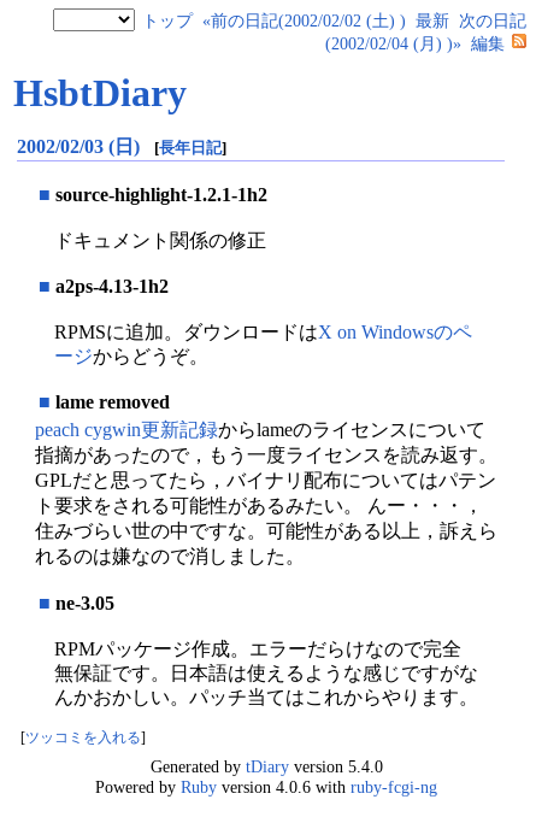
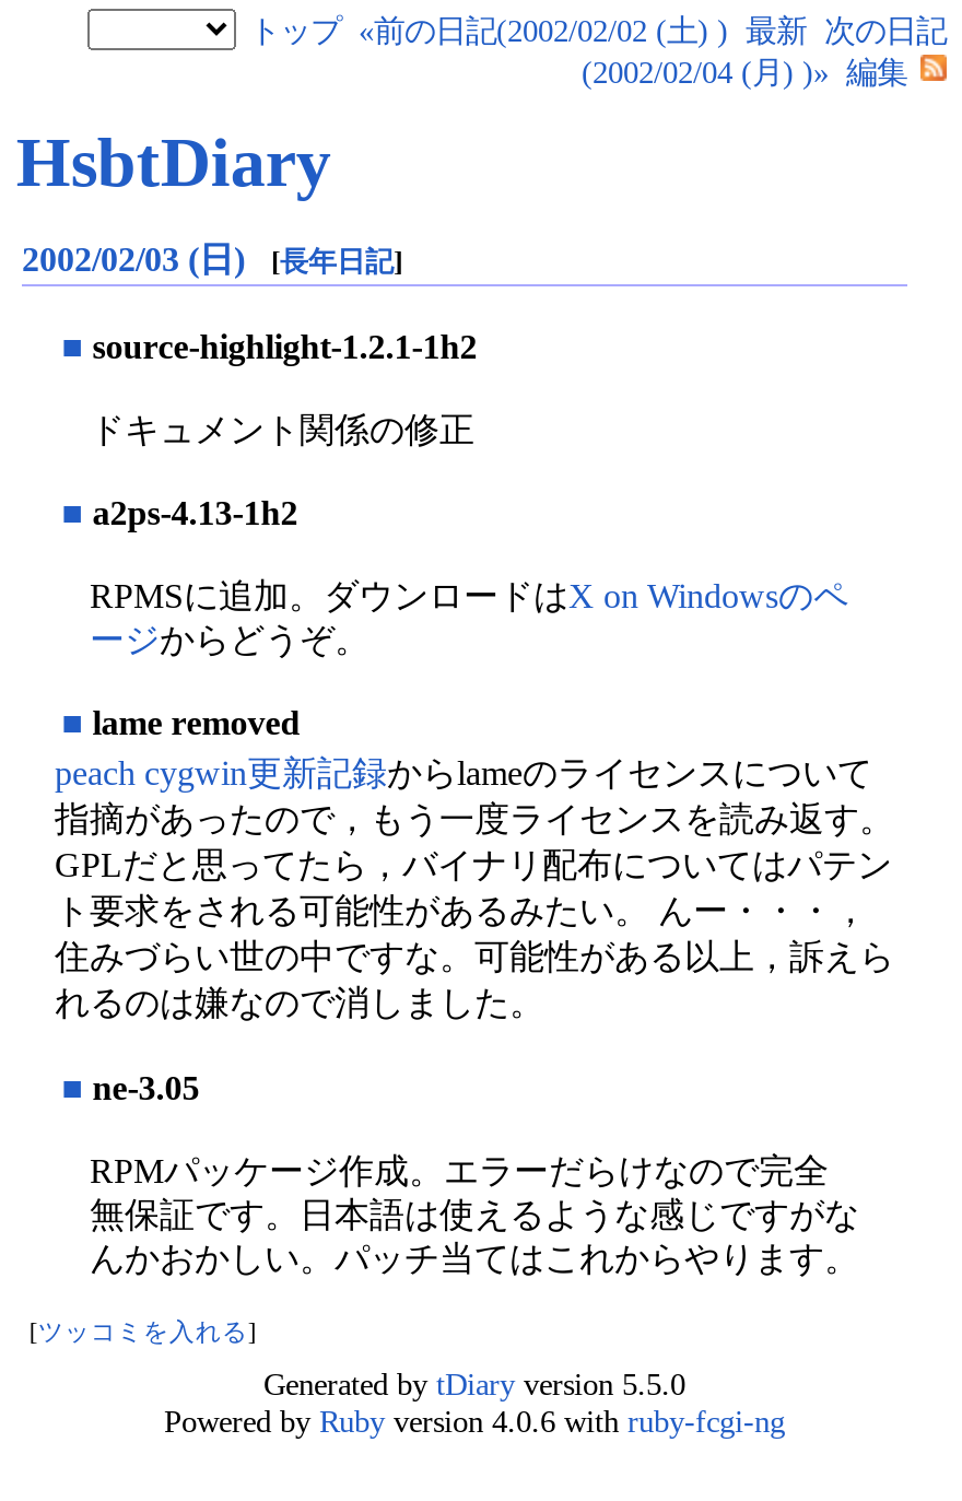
- Generated by tDiary version 5.4.0
+ Generated by tDiary version 5.5.0
